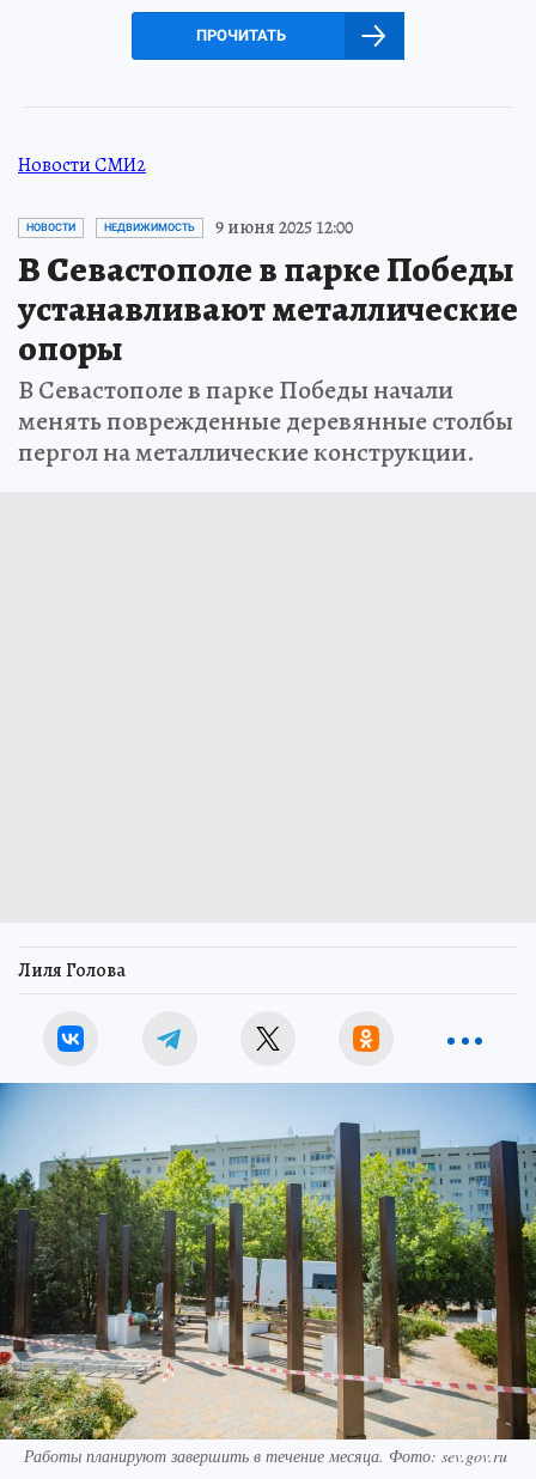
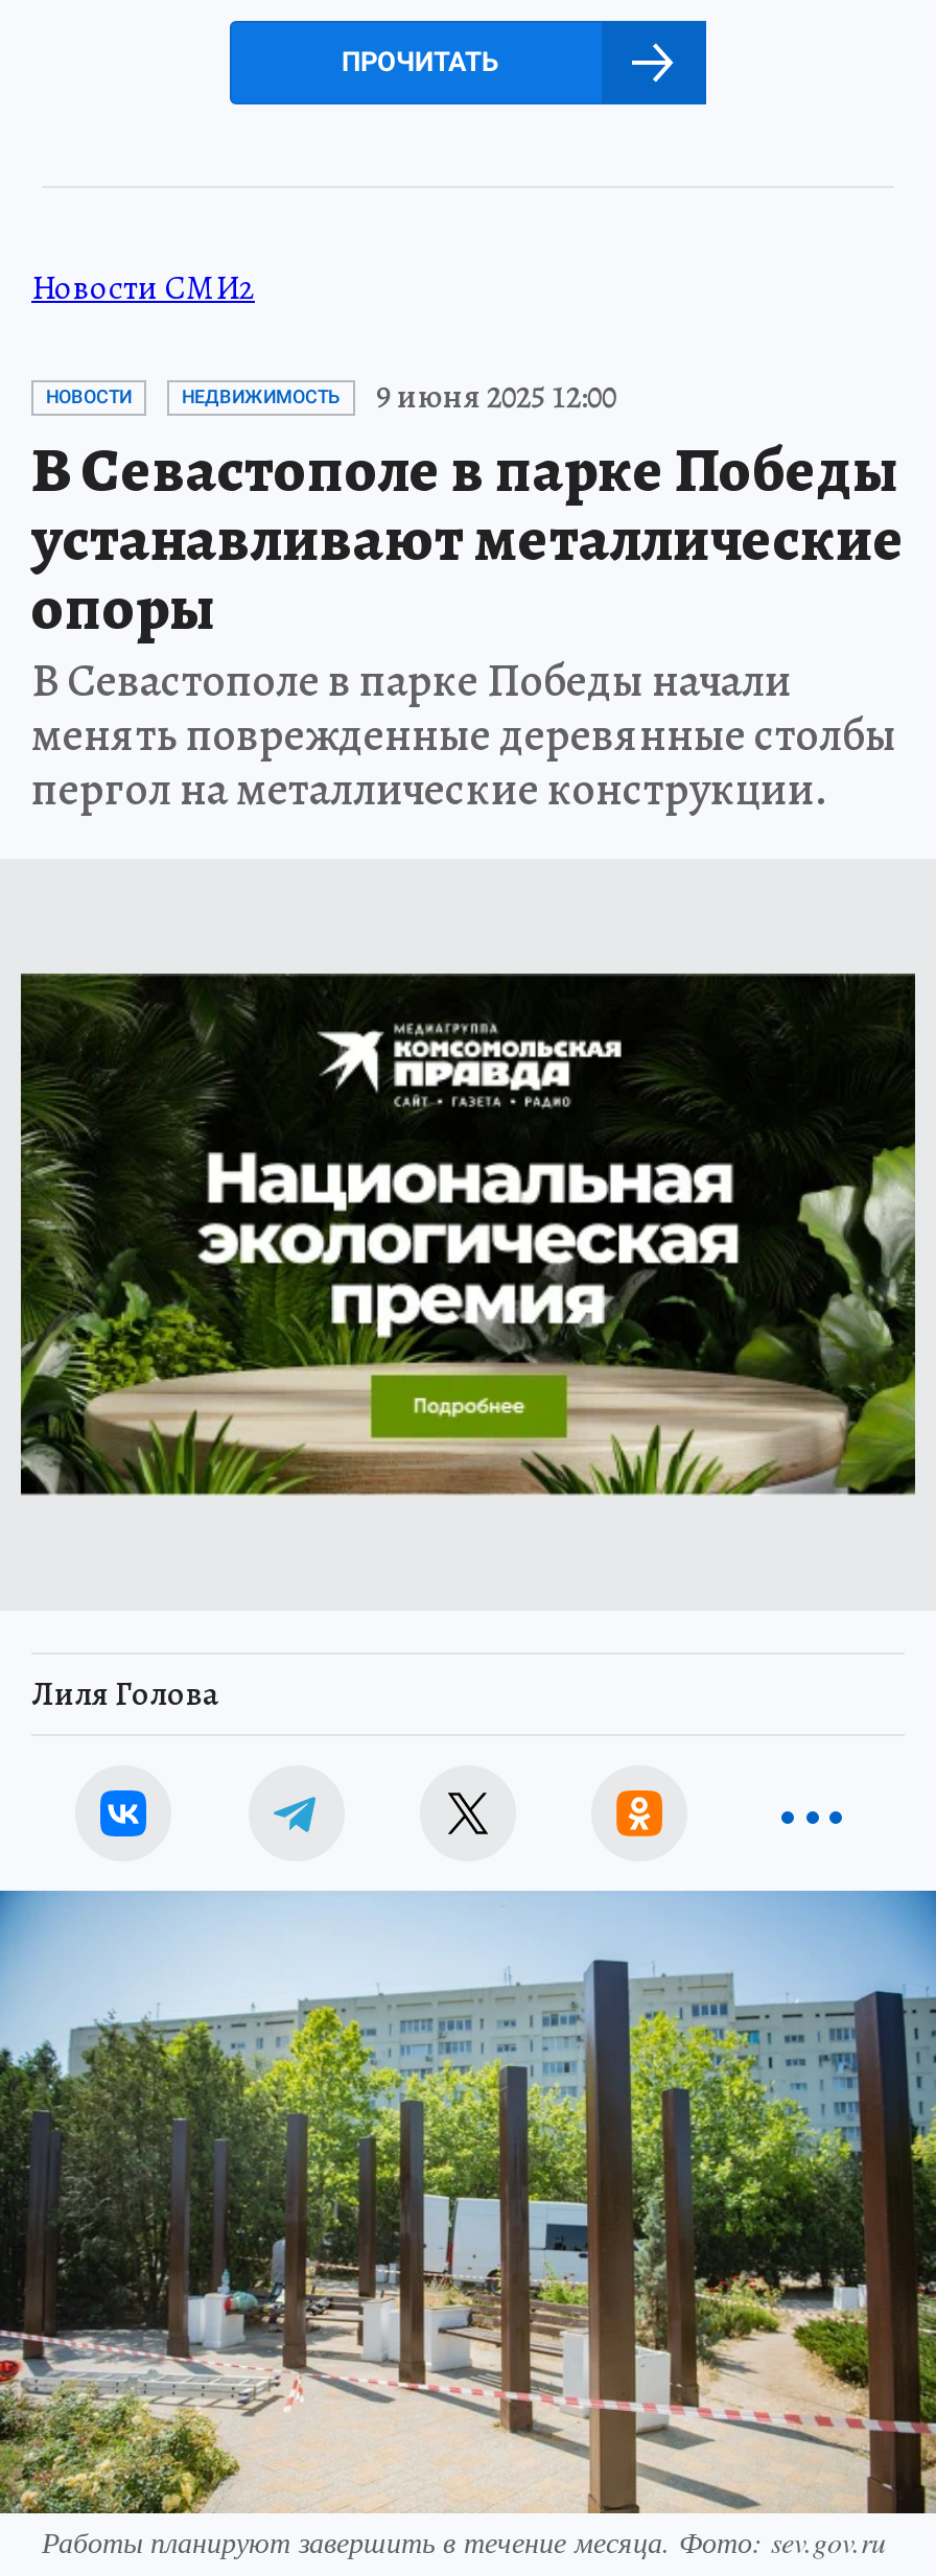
+ [image]
